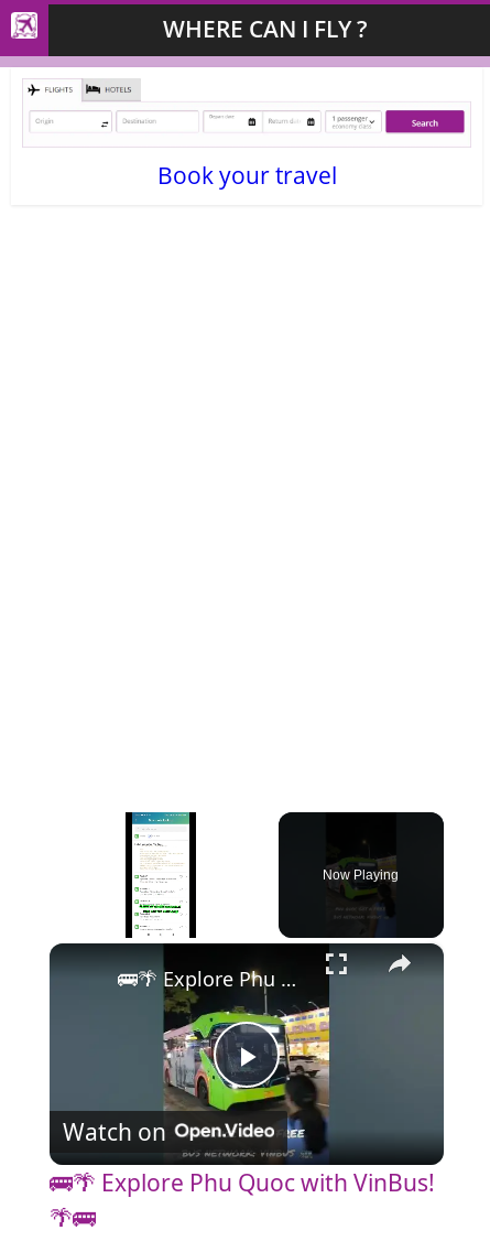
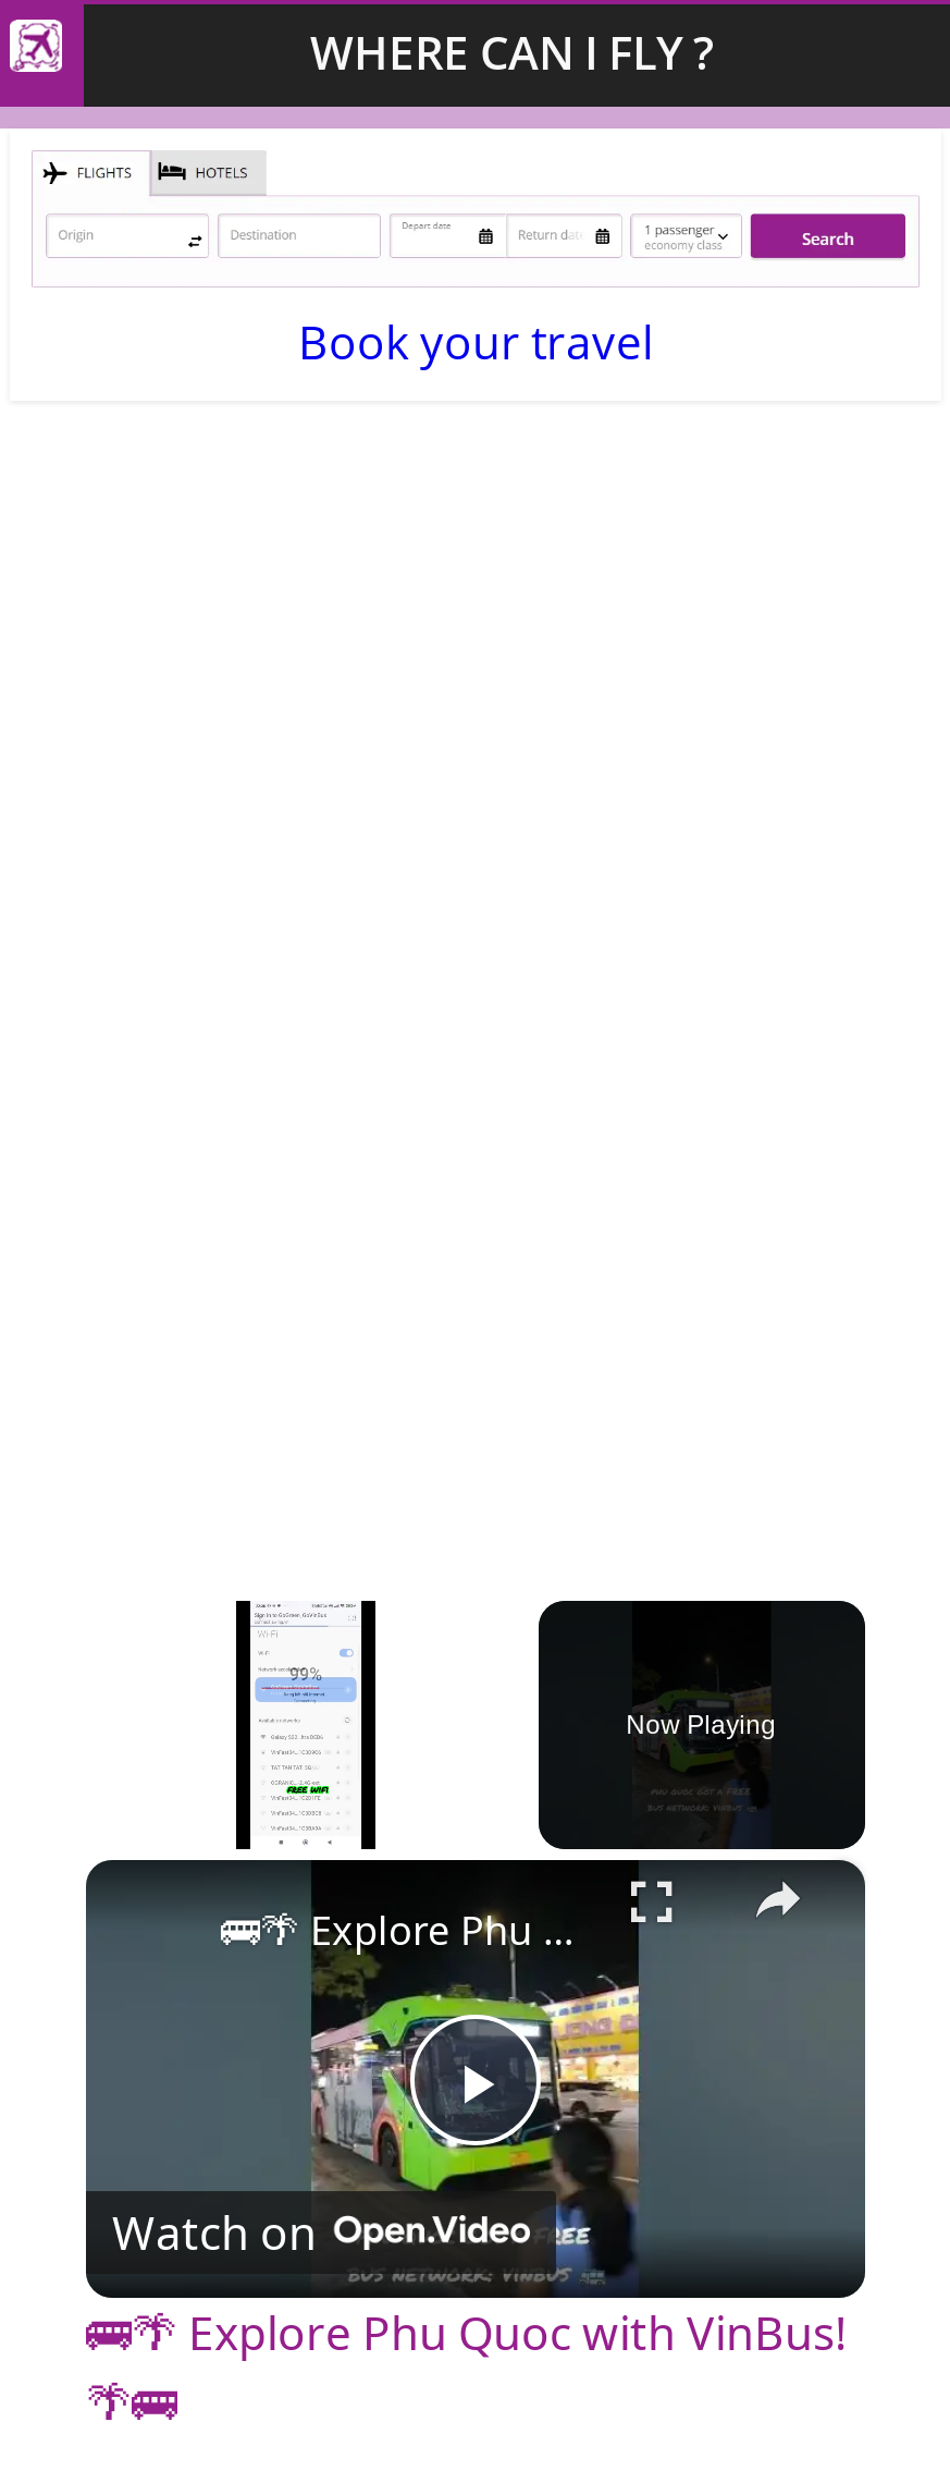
- [image]
+ [image]
